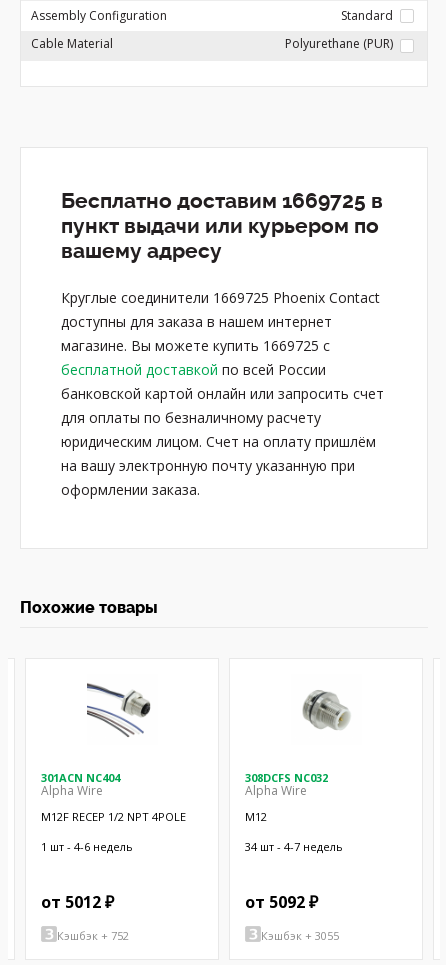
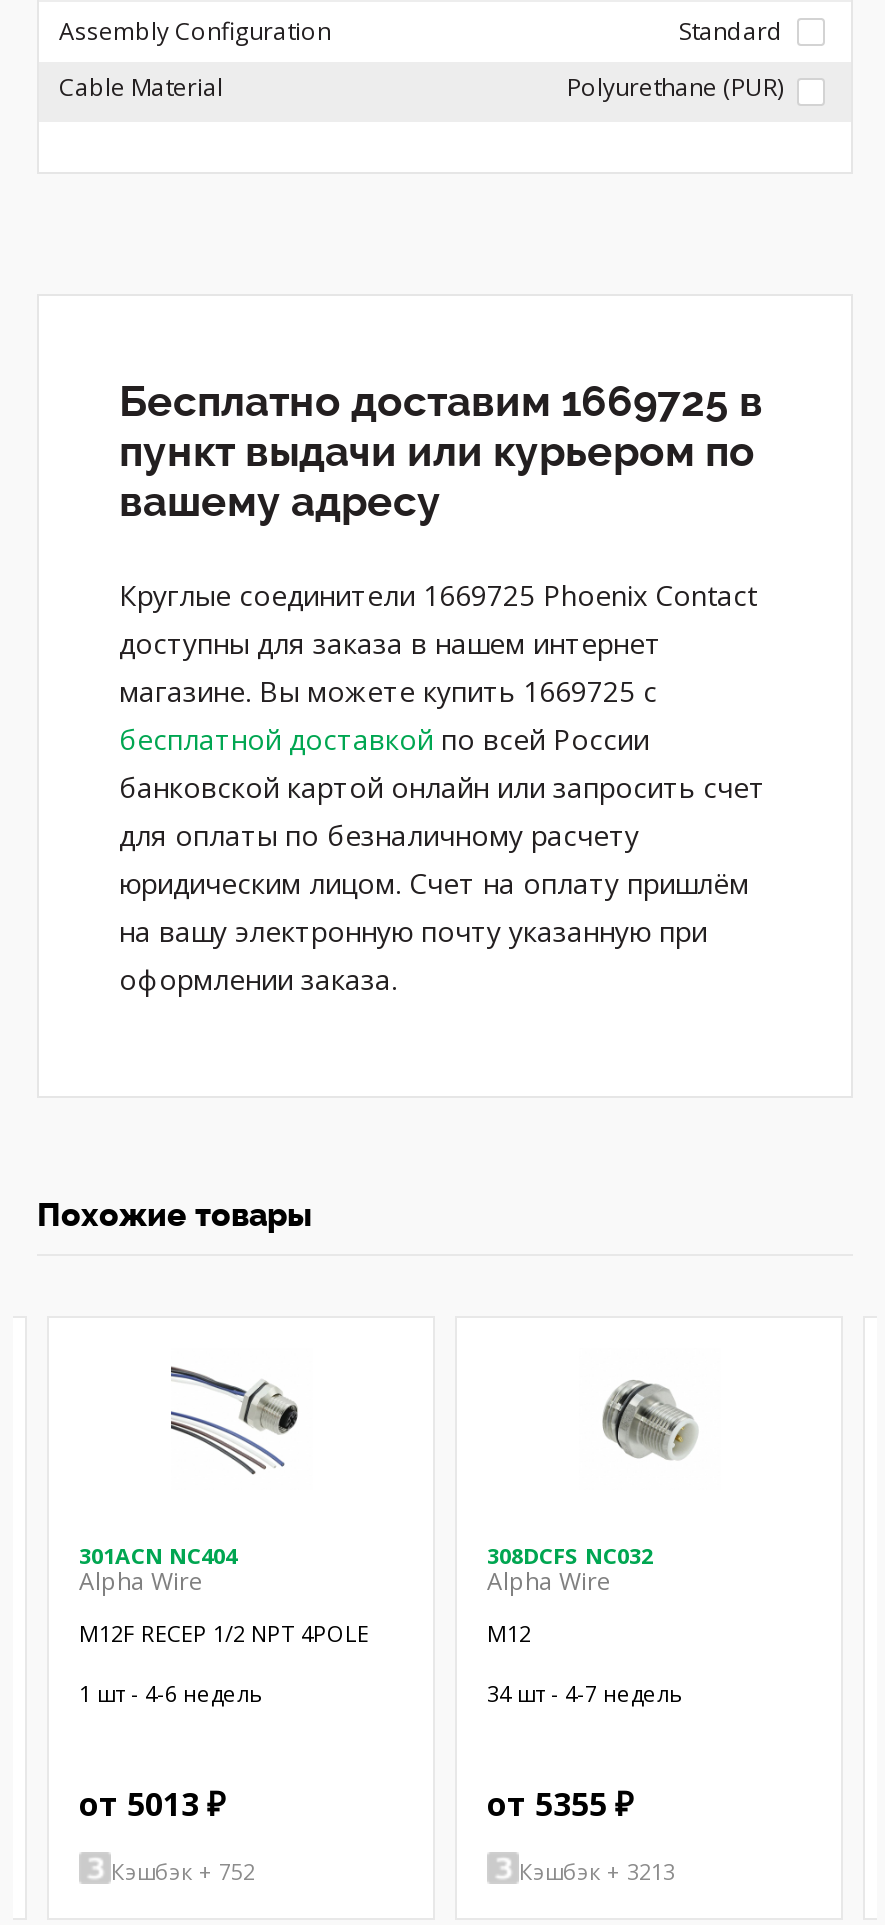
- от 5012 ₽
+ от 5013 ₽

- от 5092 ₽
+ от 5355 ₽

- Кэшбэк + 3055
+ Кэшбэк + 3213
